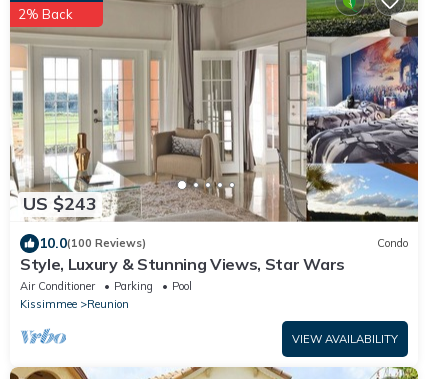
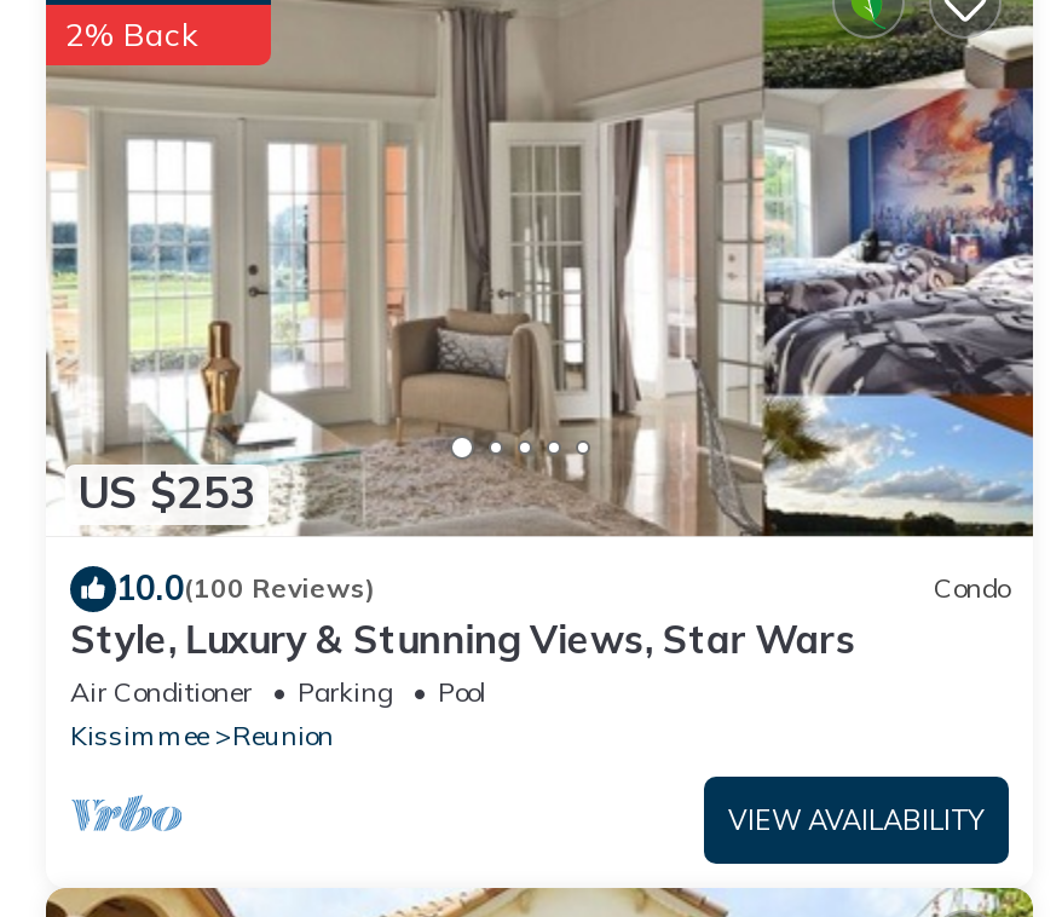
- US $243
+ US $253
